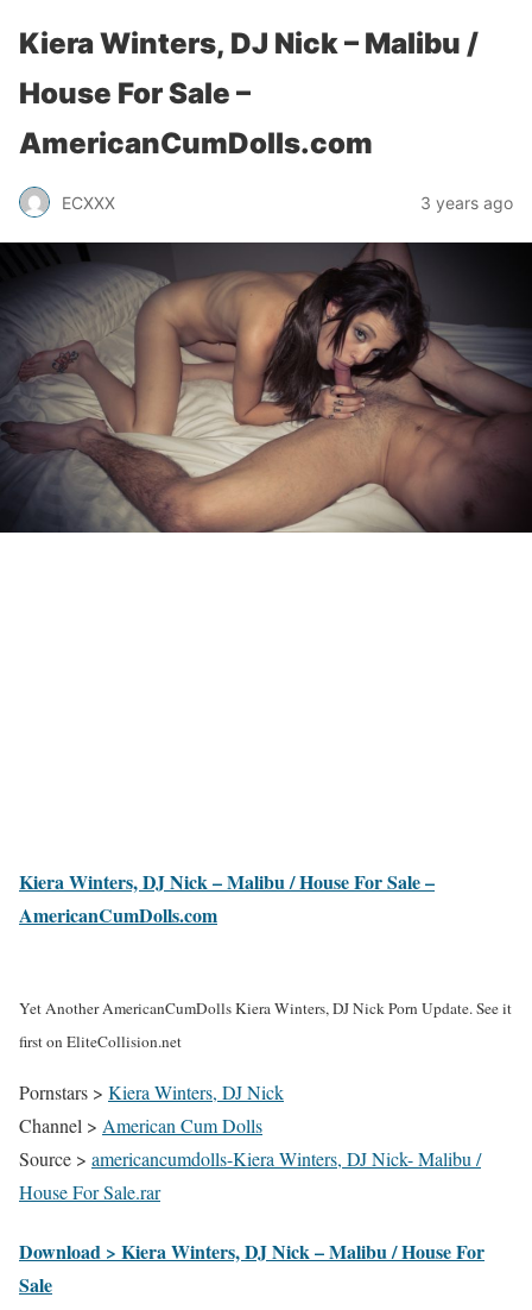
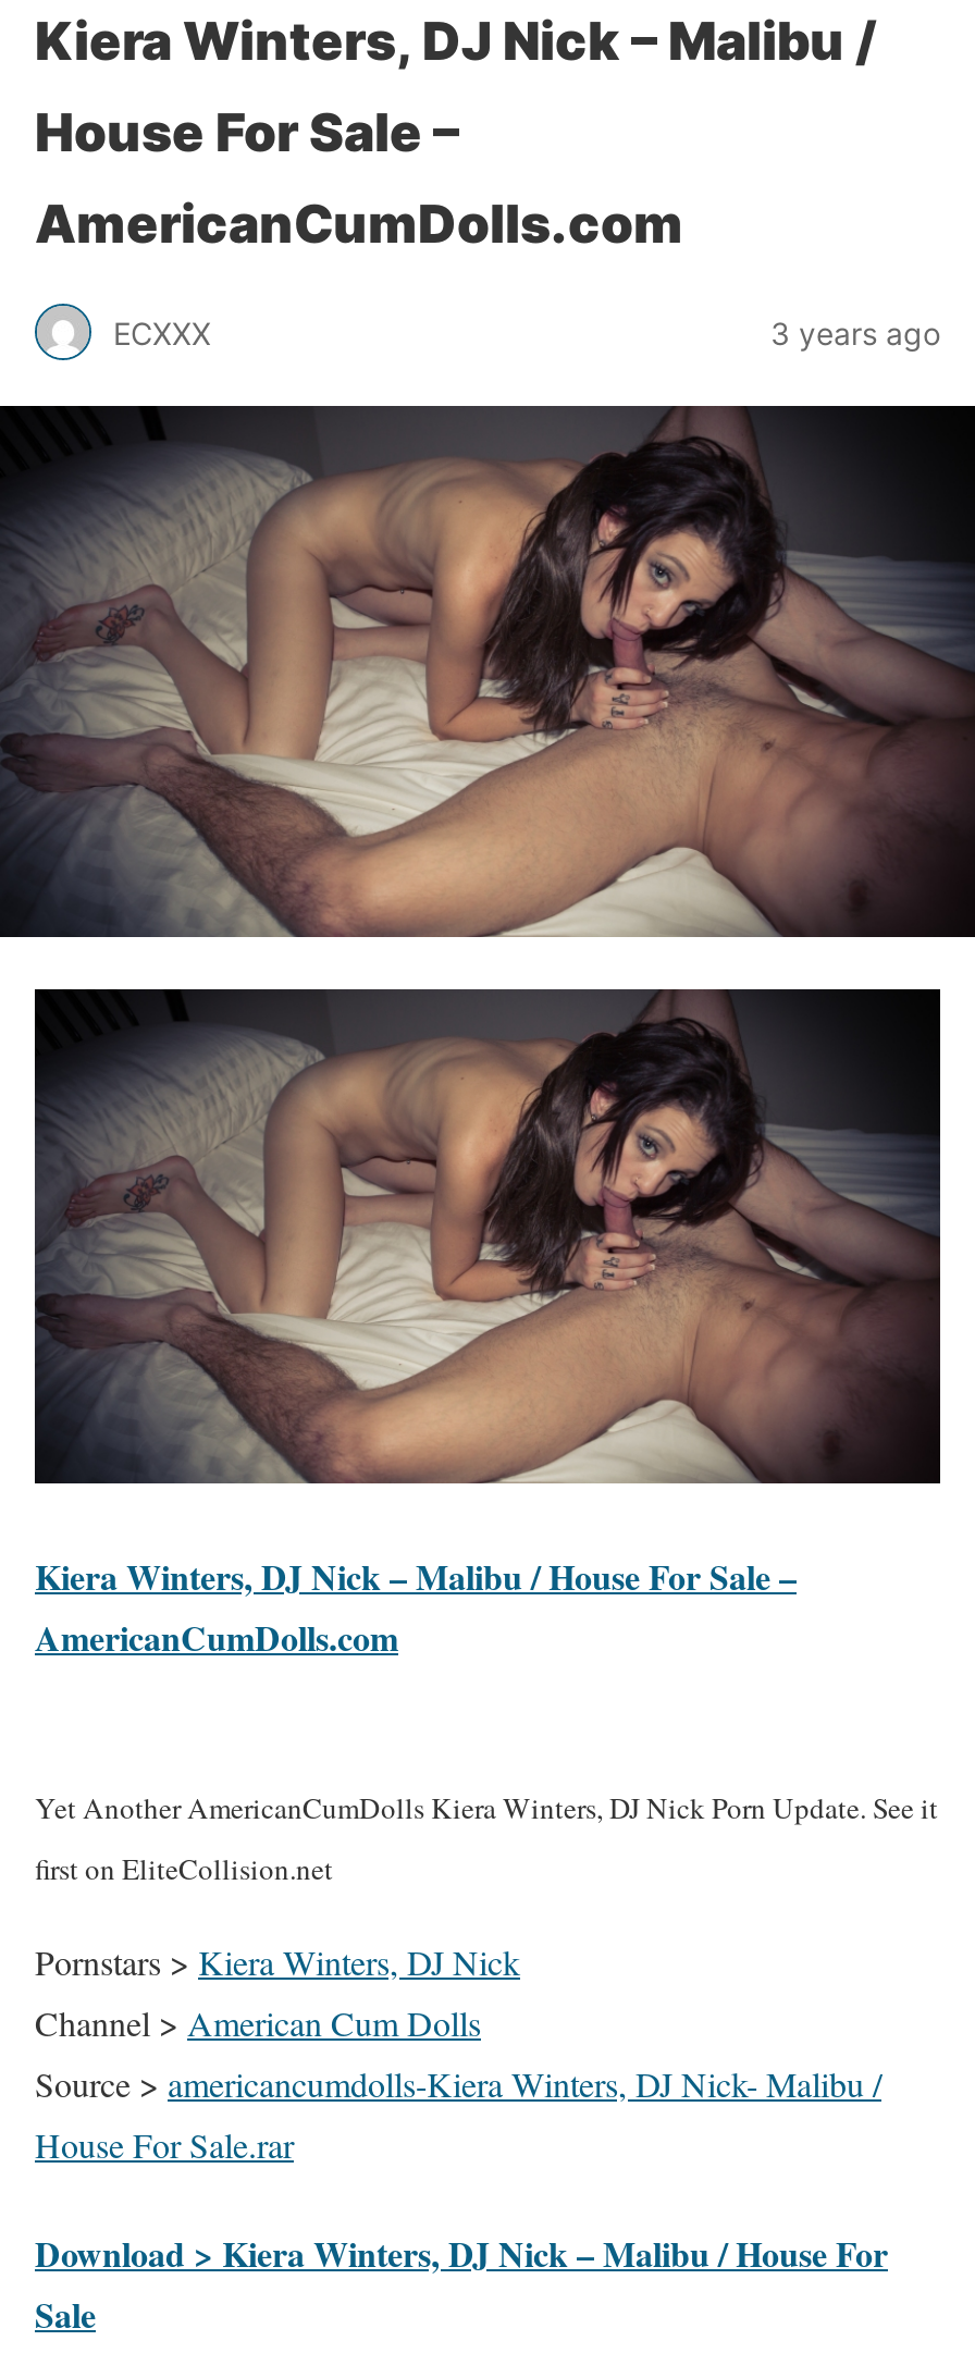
+ [image]
